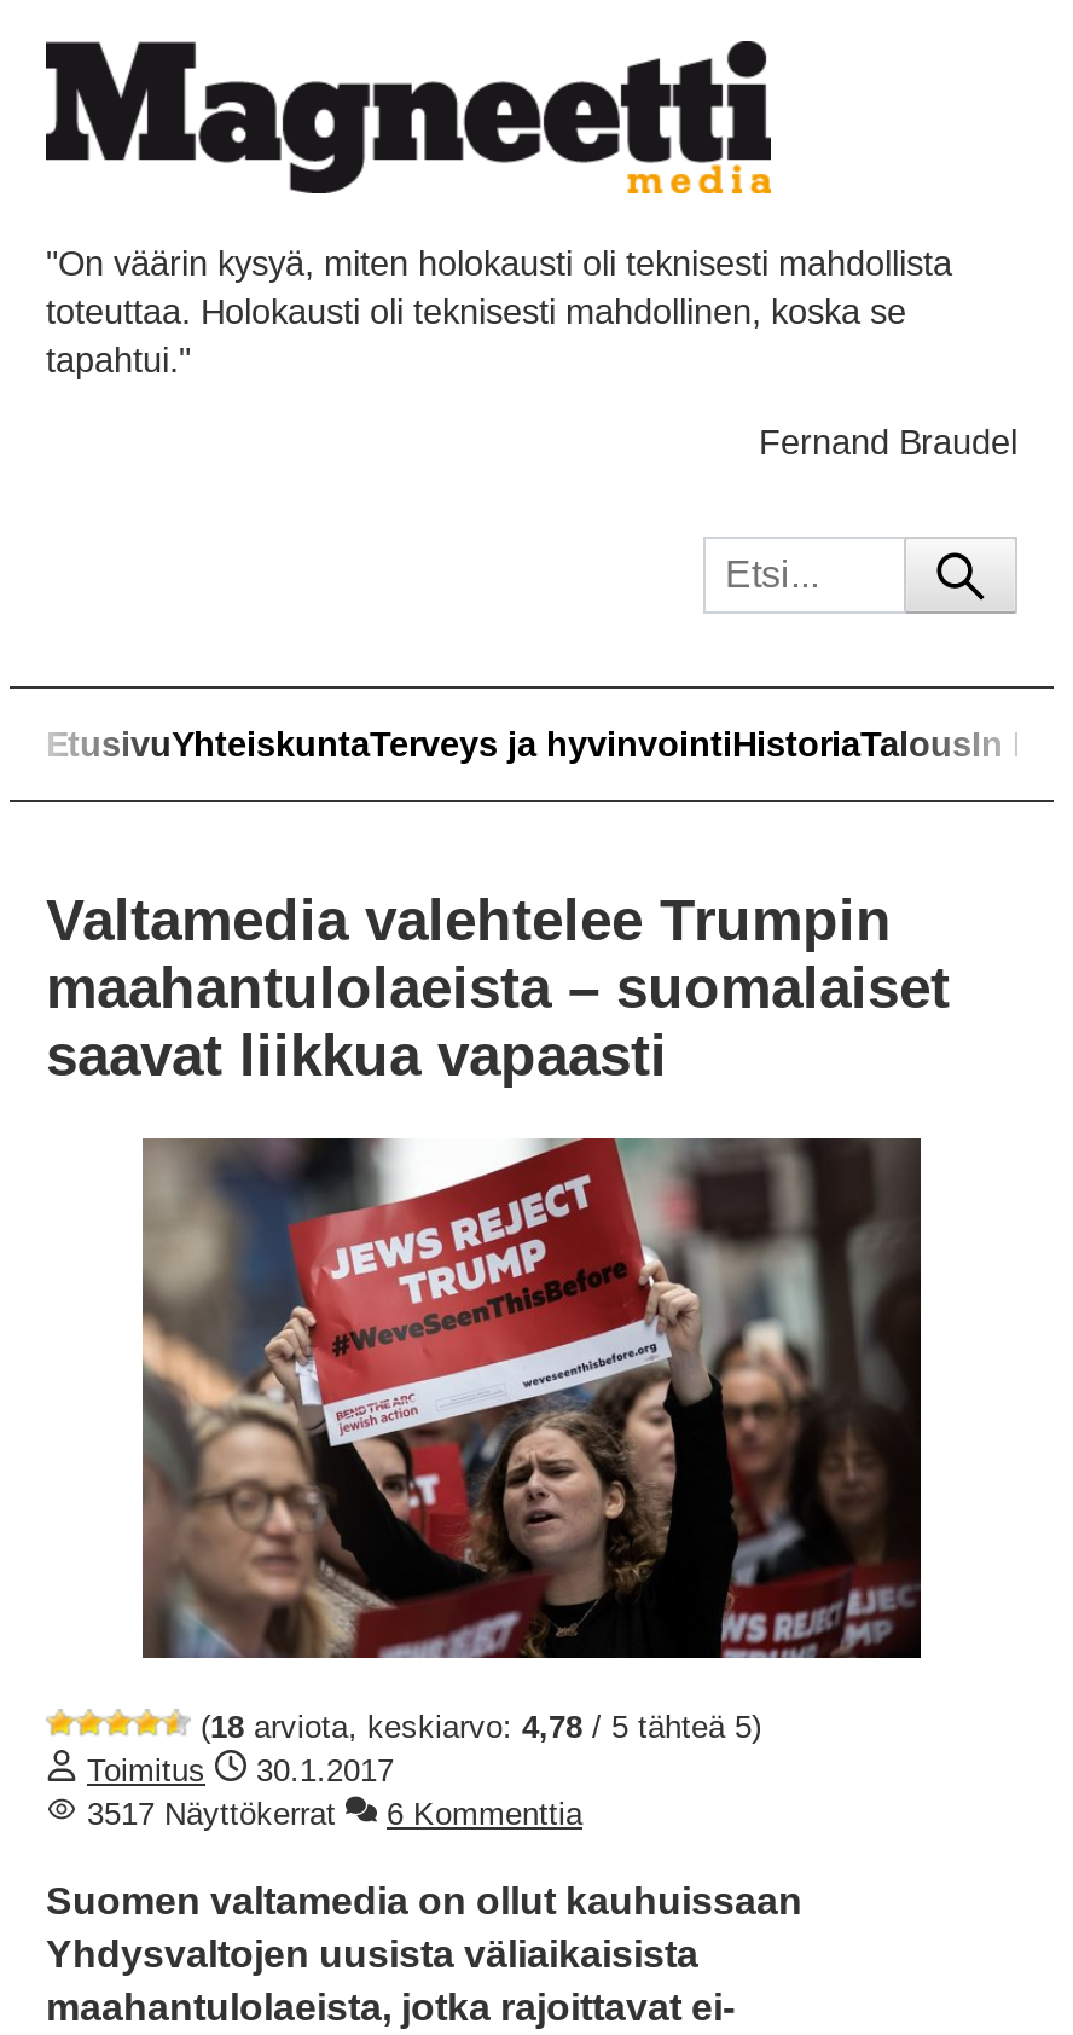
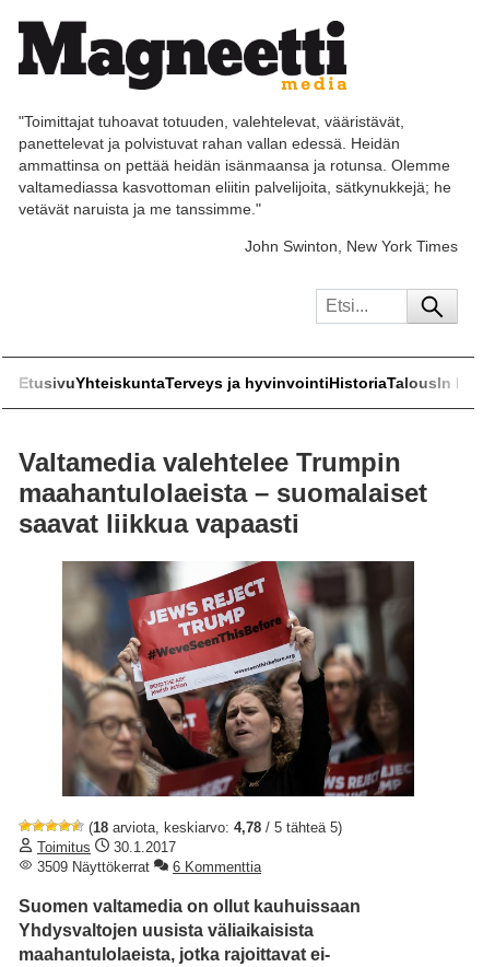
- "On väärin kysyä, miten holokausti oli teknisesti mahdollista
- toteuttaa. Holokausti oli teknisesti mahdollinen, koska se
- tapahtui."
+ "Toimittajat tuhoavat totuuden, valehtelevat, vääristävät,
+ panettelevat ja polvistuvat rahan vallan edessä. Heidän
+ ammattinsa on pettää heidän isänmaansa ja rotunsa. Olemme
+ valtamediassa kasvottoman eliitin palvelijoita, sätkynukkejä; he
+ vetävät naruista ja me tanssimme."

- Fernand Braudel
+ John Swinton, New York Times

- 3517 Näyttökerrat
+ 3509 Näyttökerrat
